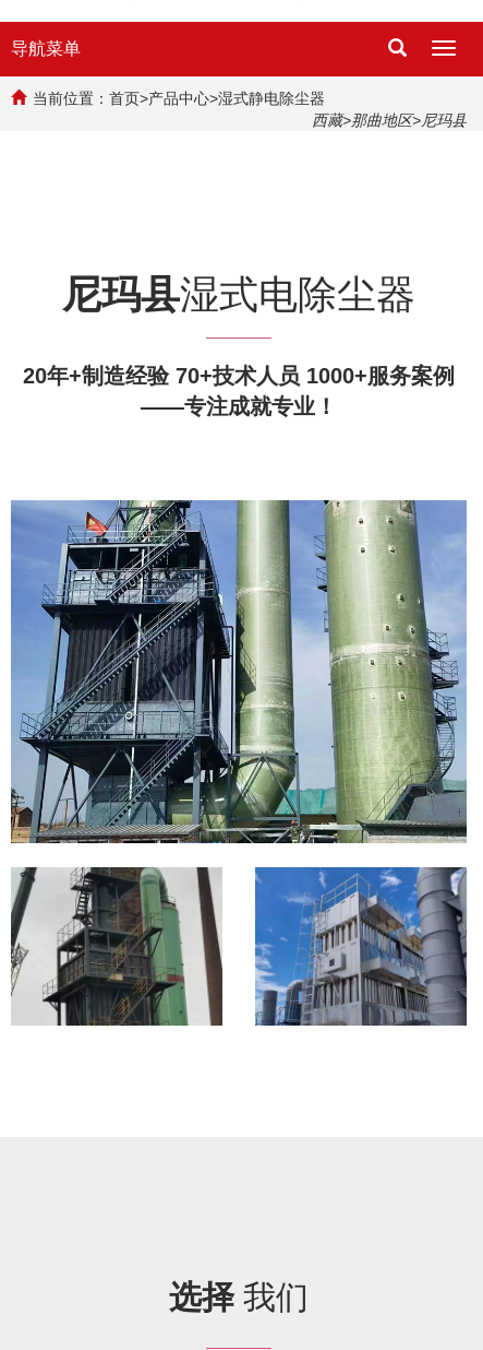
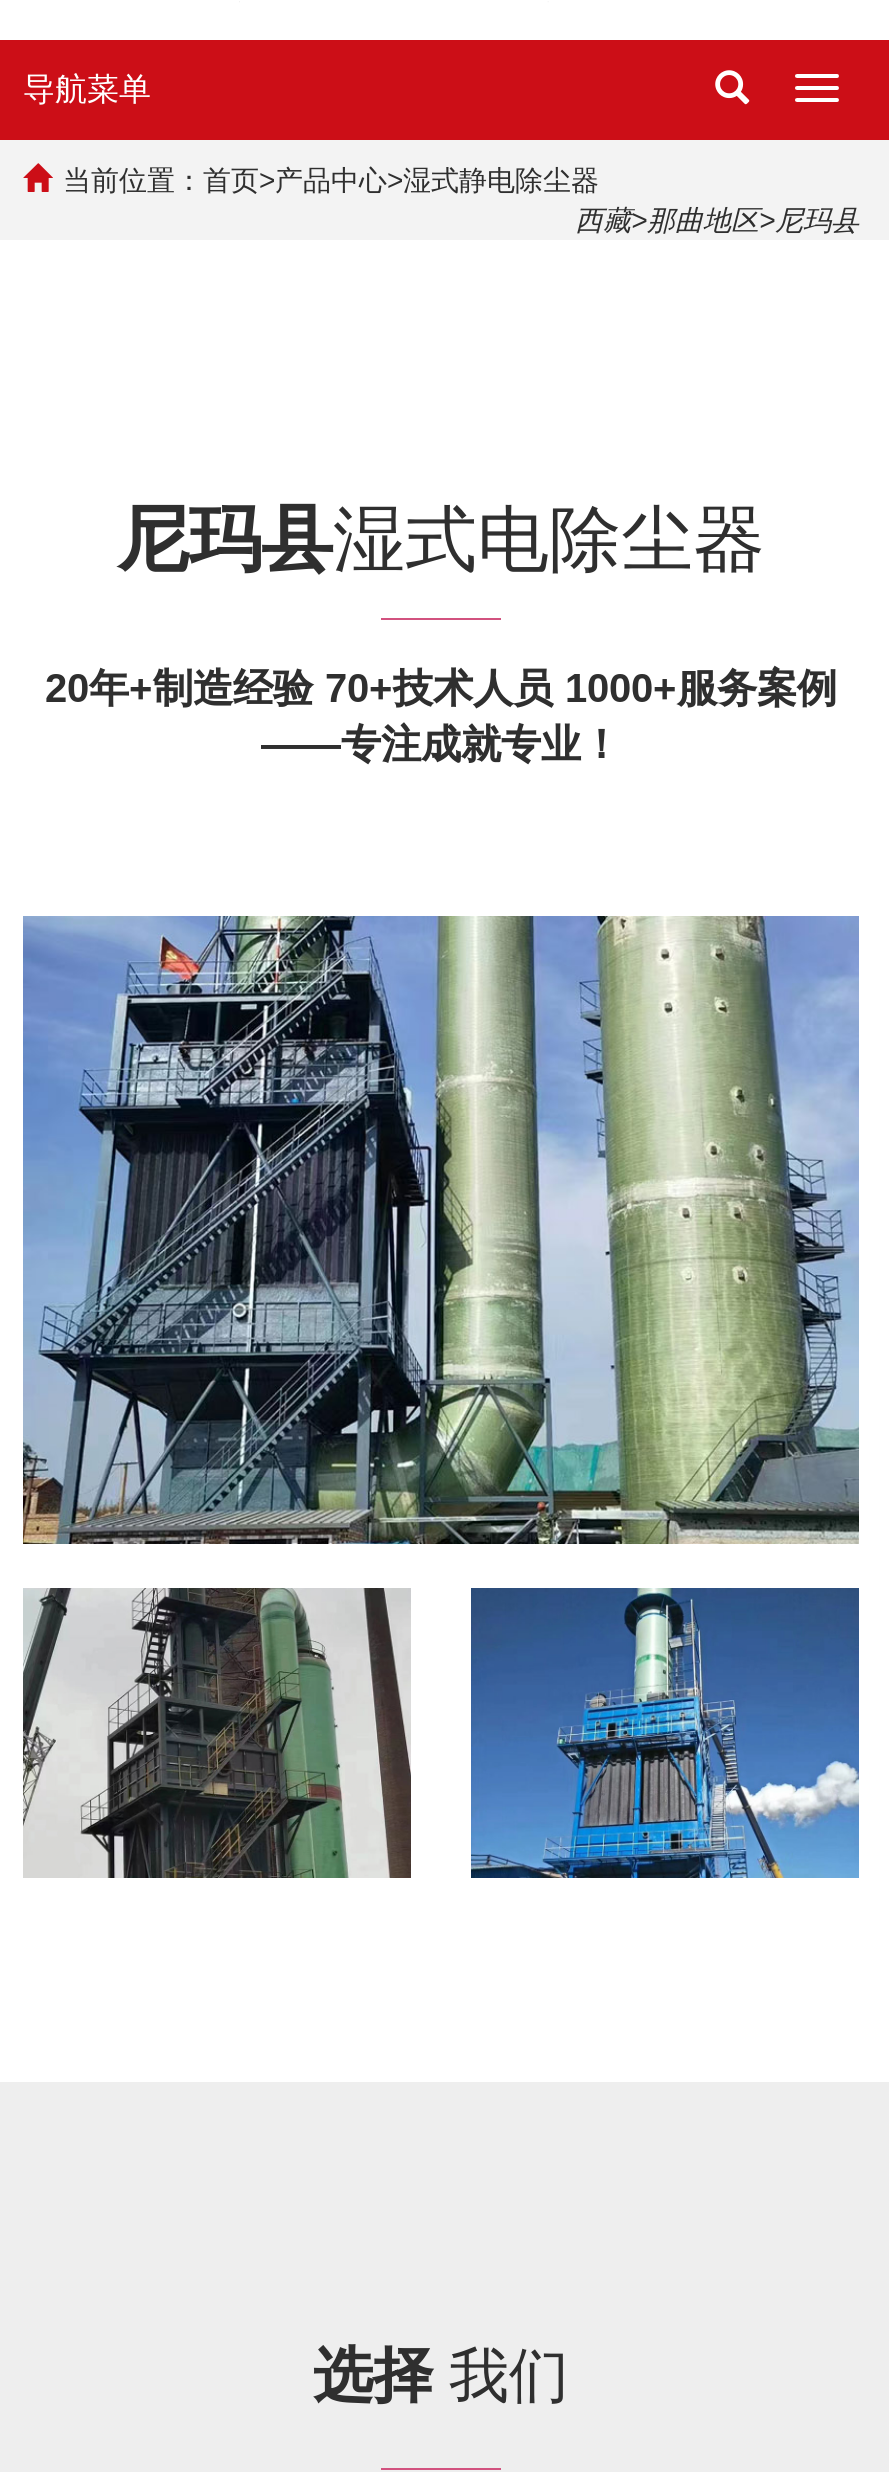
- [image]
+ [image]
